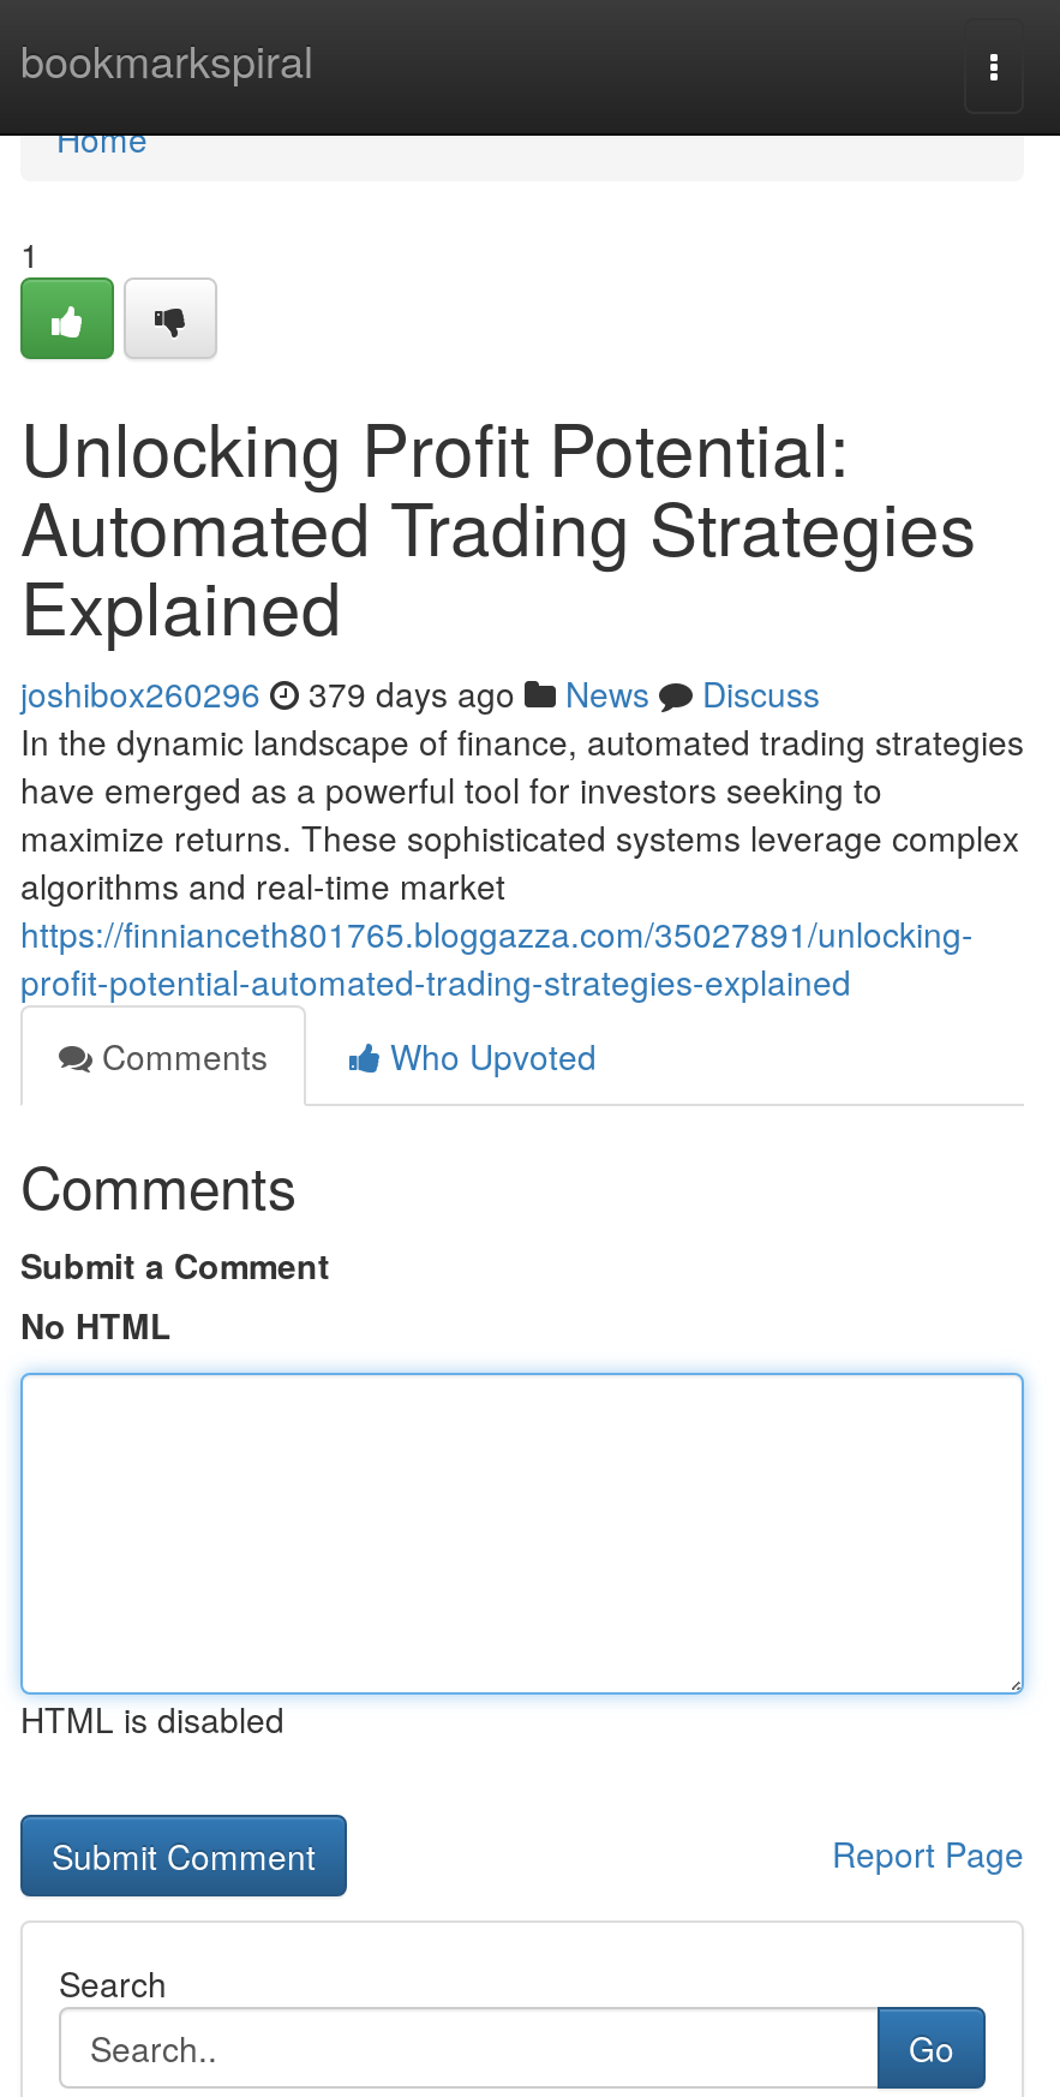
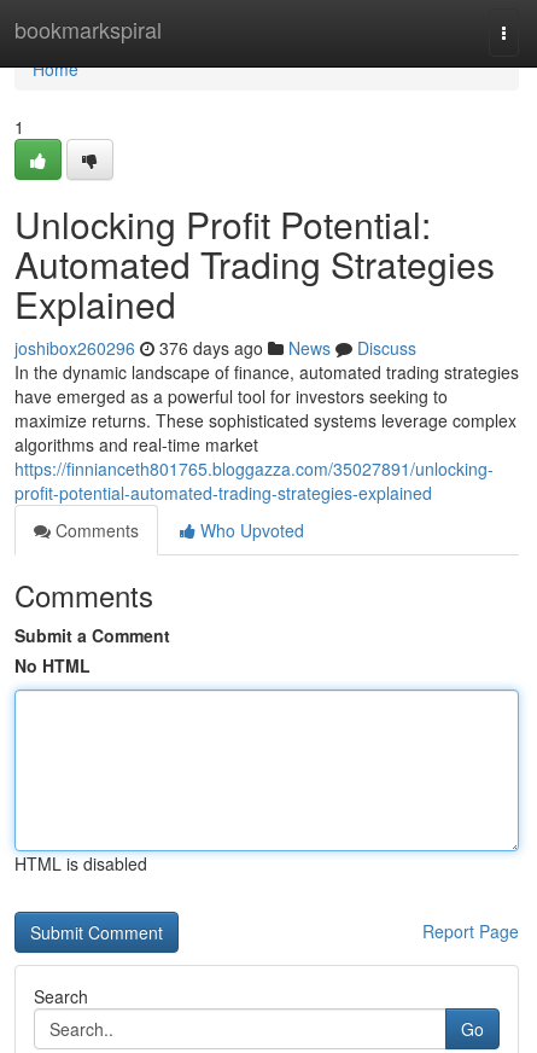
- joshibox260296 379 days ago News Discuss
+ joshibox260296 376 days ago News Discuss
